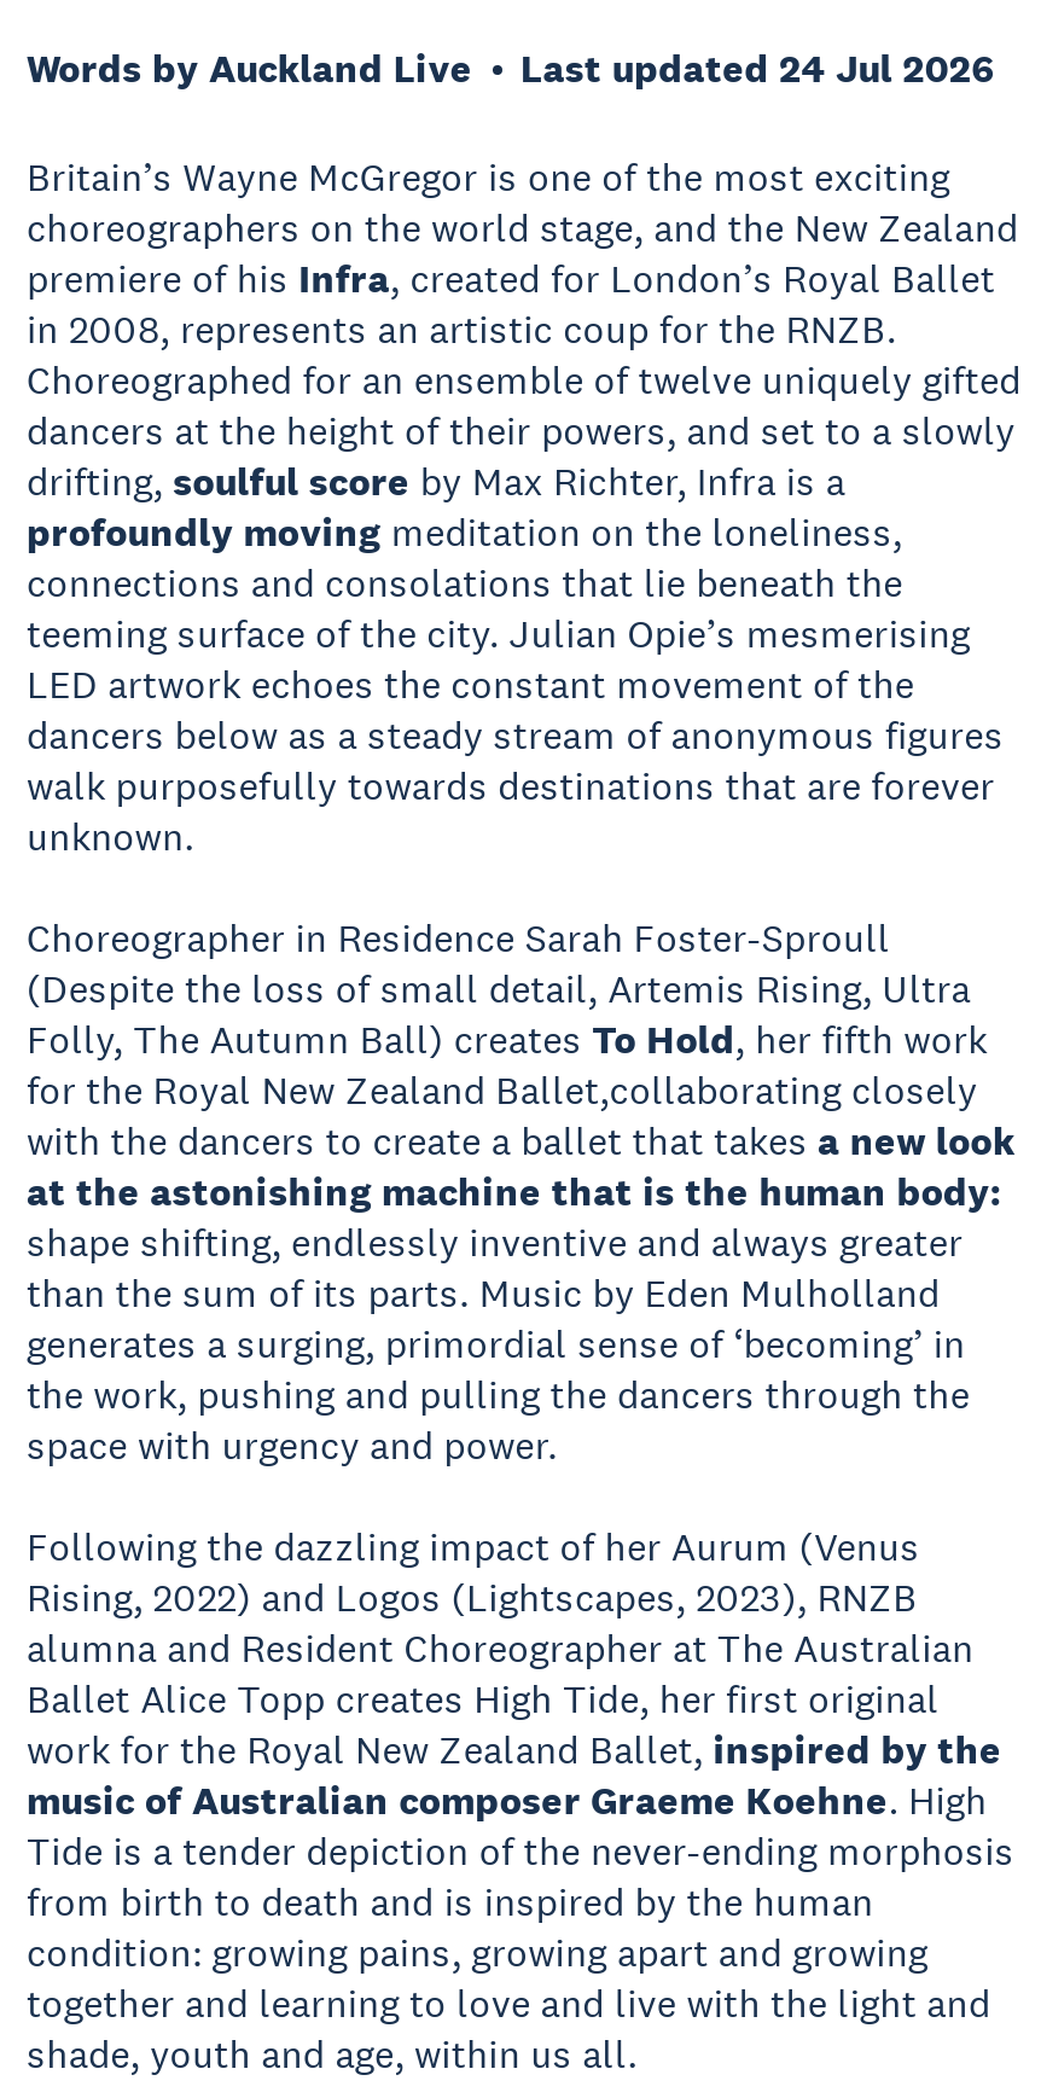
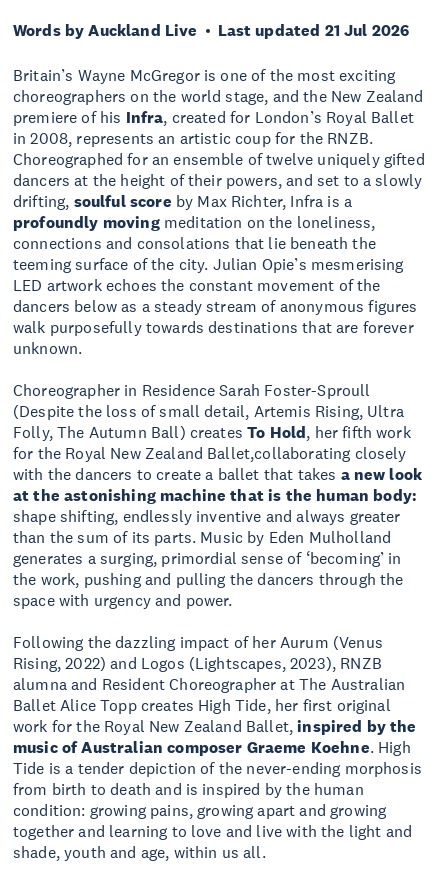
- Last updated 24 Jul 2026
+ Last updated 21 Jul 2026
